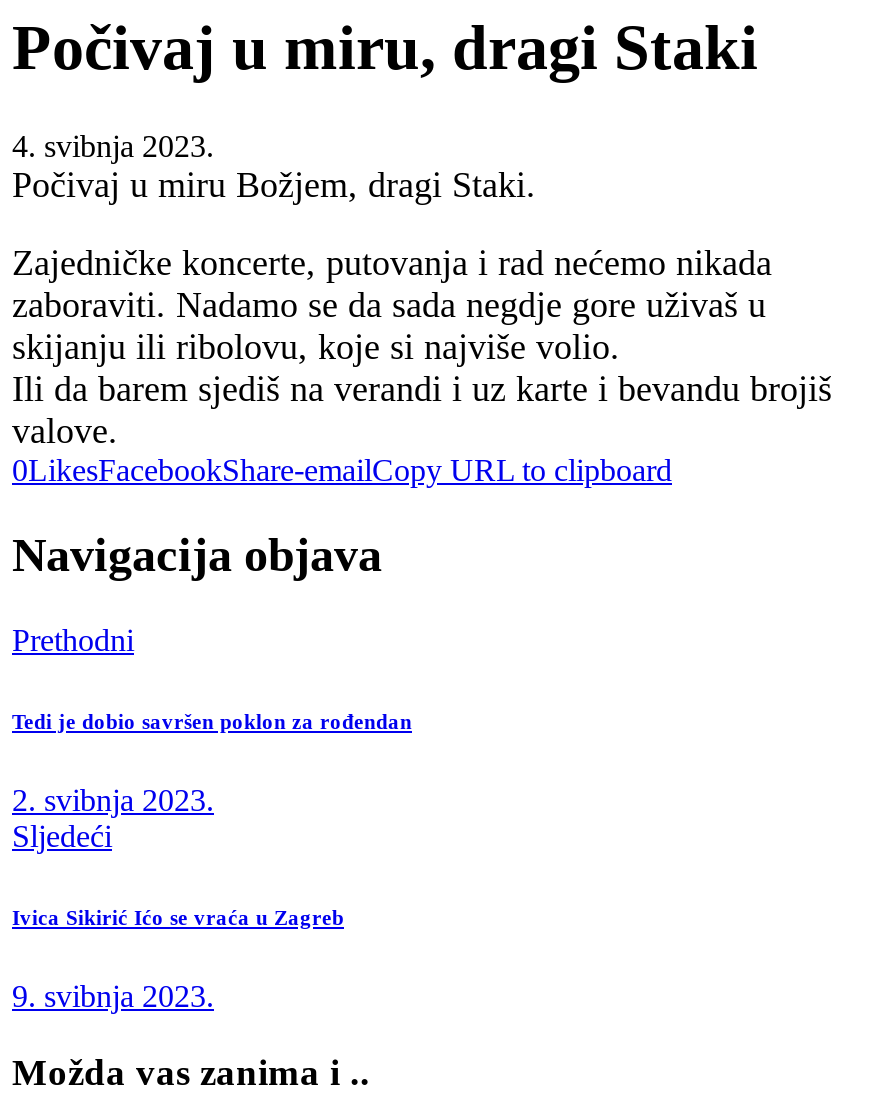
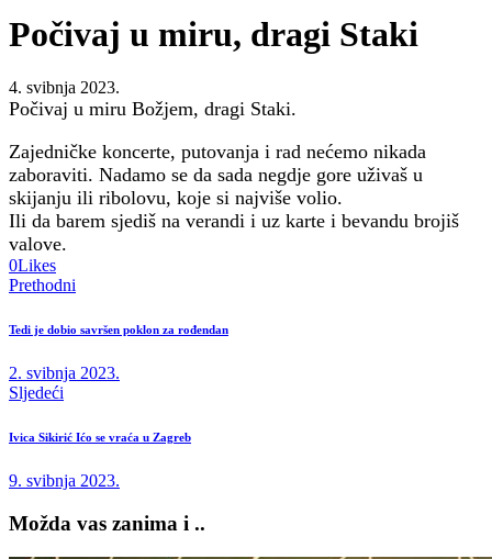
- 0LikesFacebookShare-emailCopy URL to clipboard
- Navigacija objava
+ 0Likes
